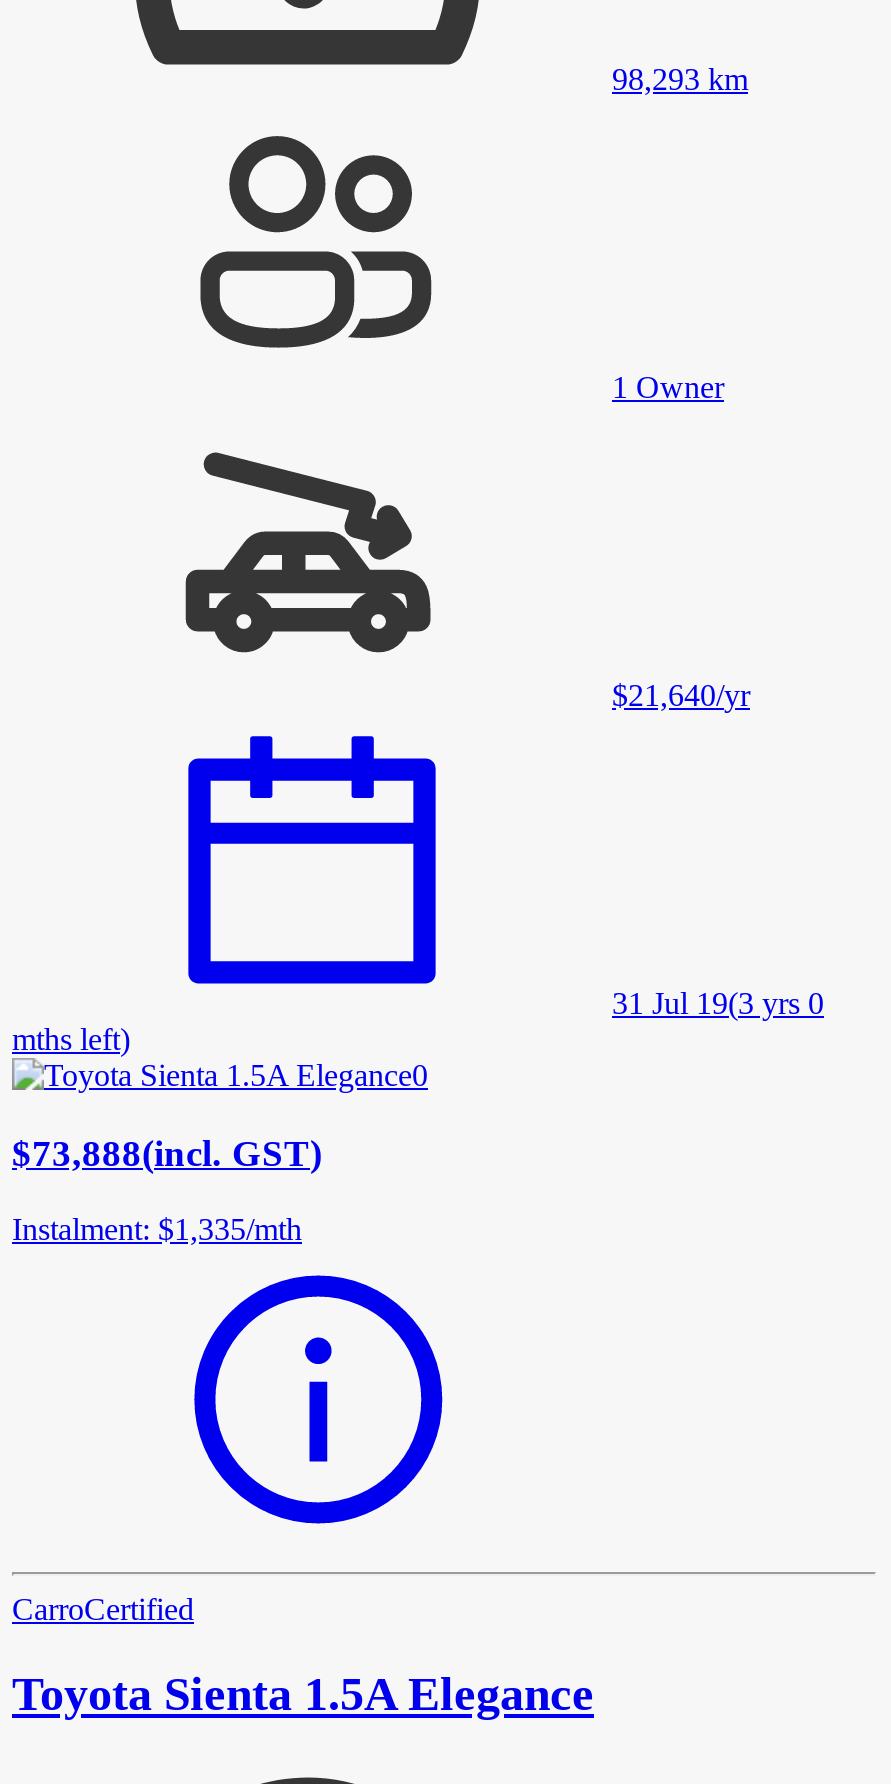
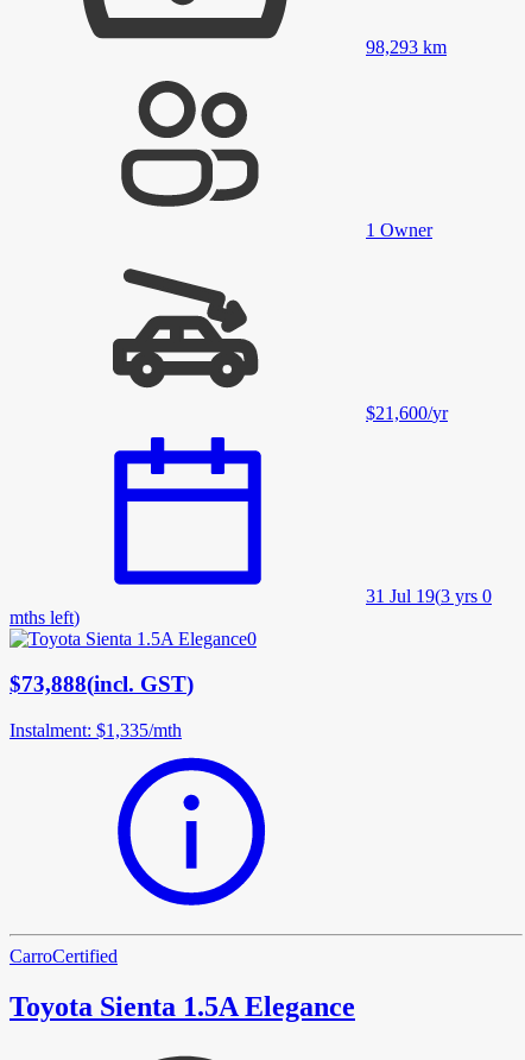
- $21,640/yr
+ $21,600/yr
